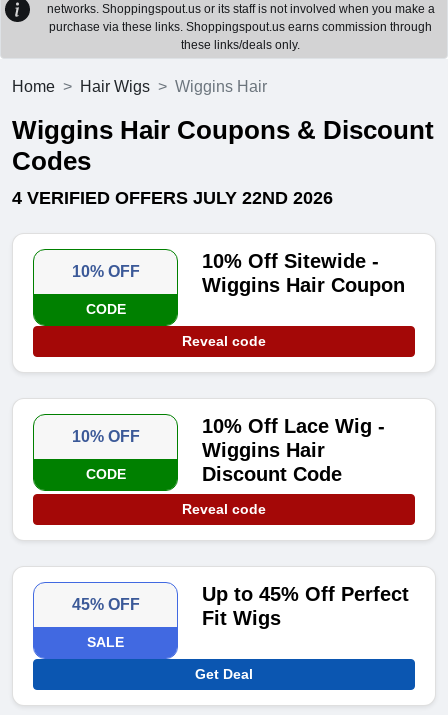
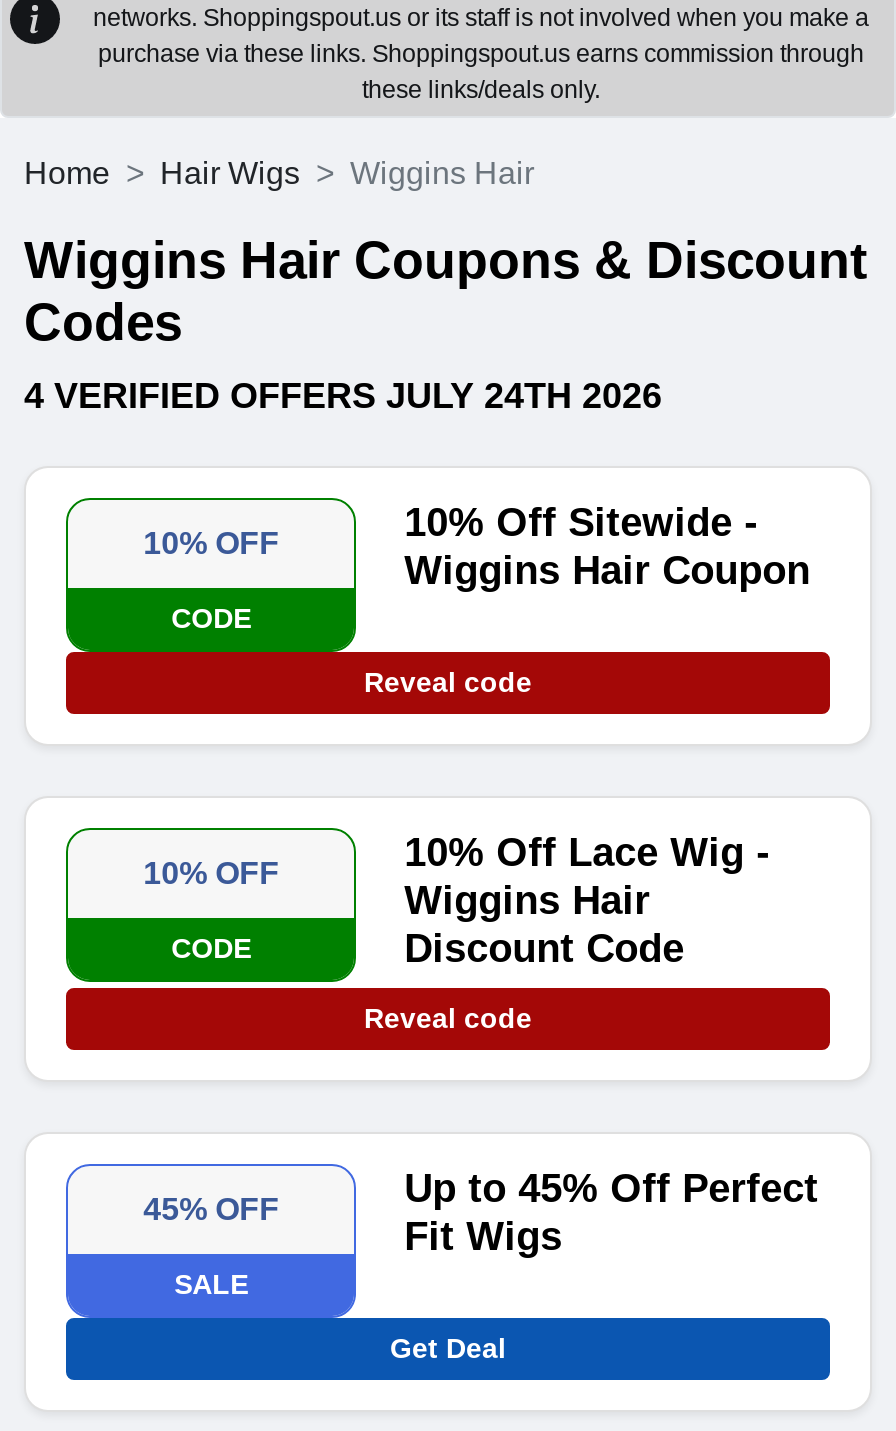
- 4 VERIFIED OFFERS JULY 22ND 2026
+ 4 VERIFIED OFFERS JULY 24TH 2026
